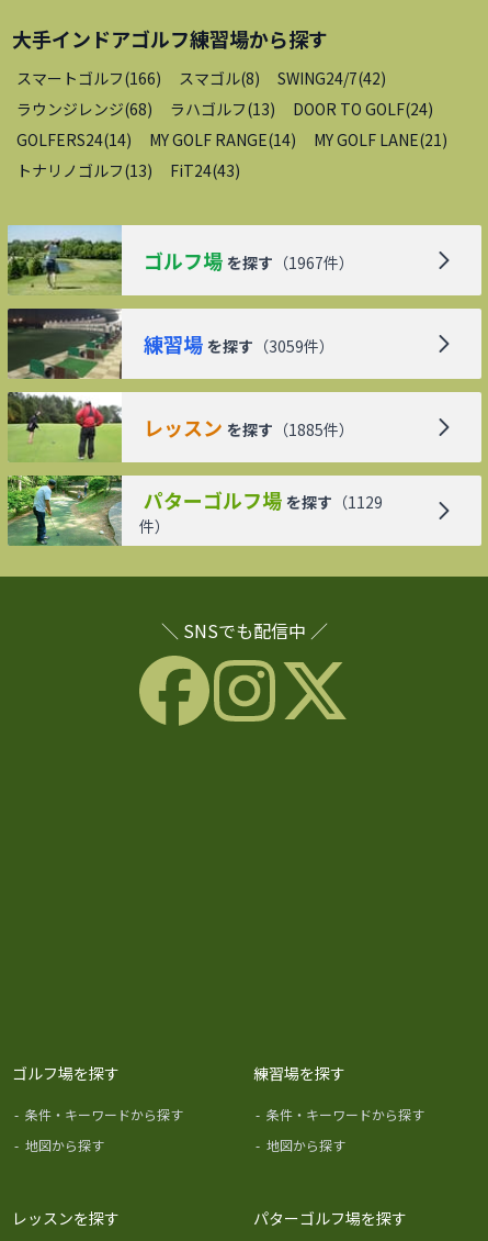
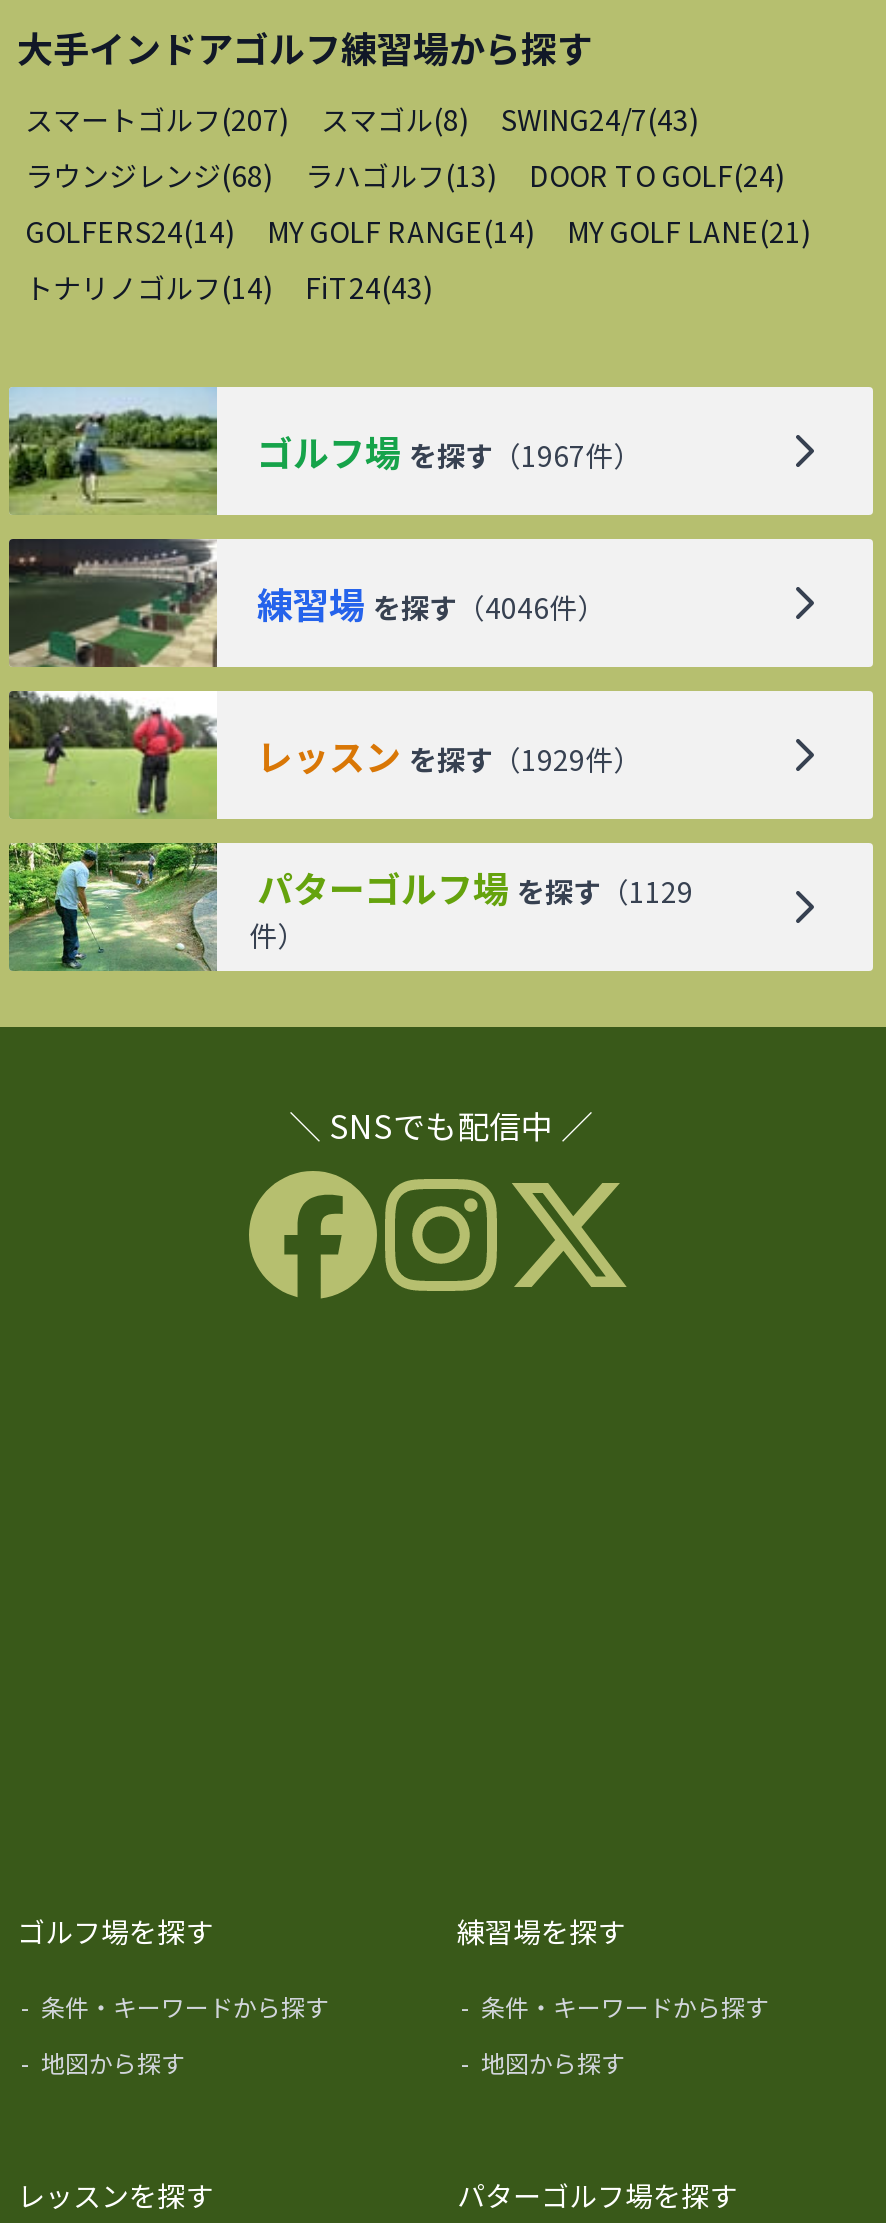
- スマートゴルフ(166)
+ スマートゴルフ(207)

- SWING24/7(42)
+ SWING24/7(43)

- トナリノゴルフ(13)
+ トナリノゴルフ(14)

- 練習場 を探す（3059件）
+ 練習場 を探す（4046件）

- レッスン を探す（1885件）
+ レッスン を探す（1929件）
